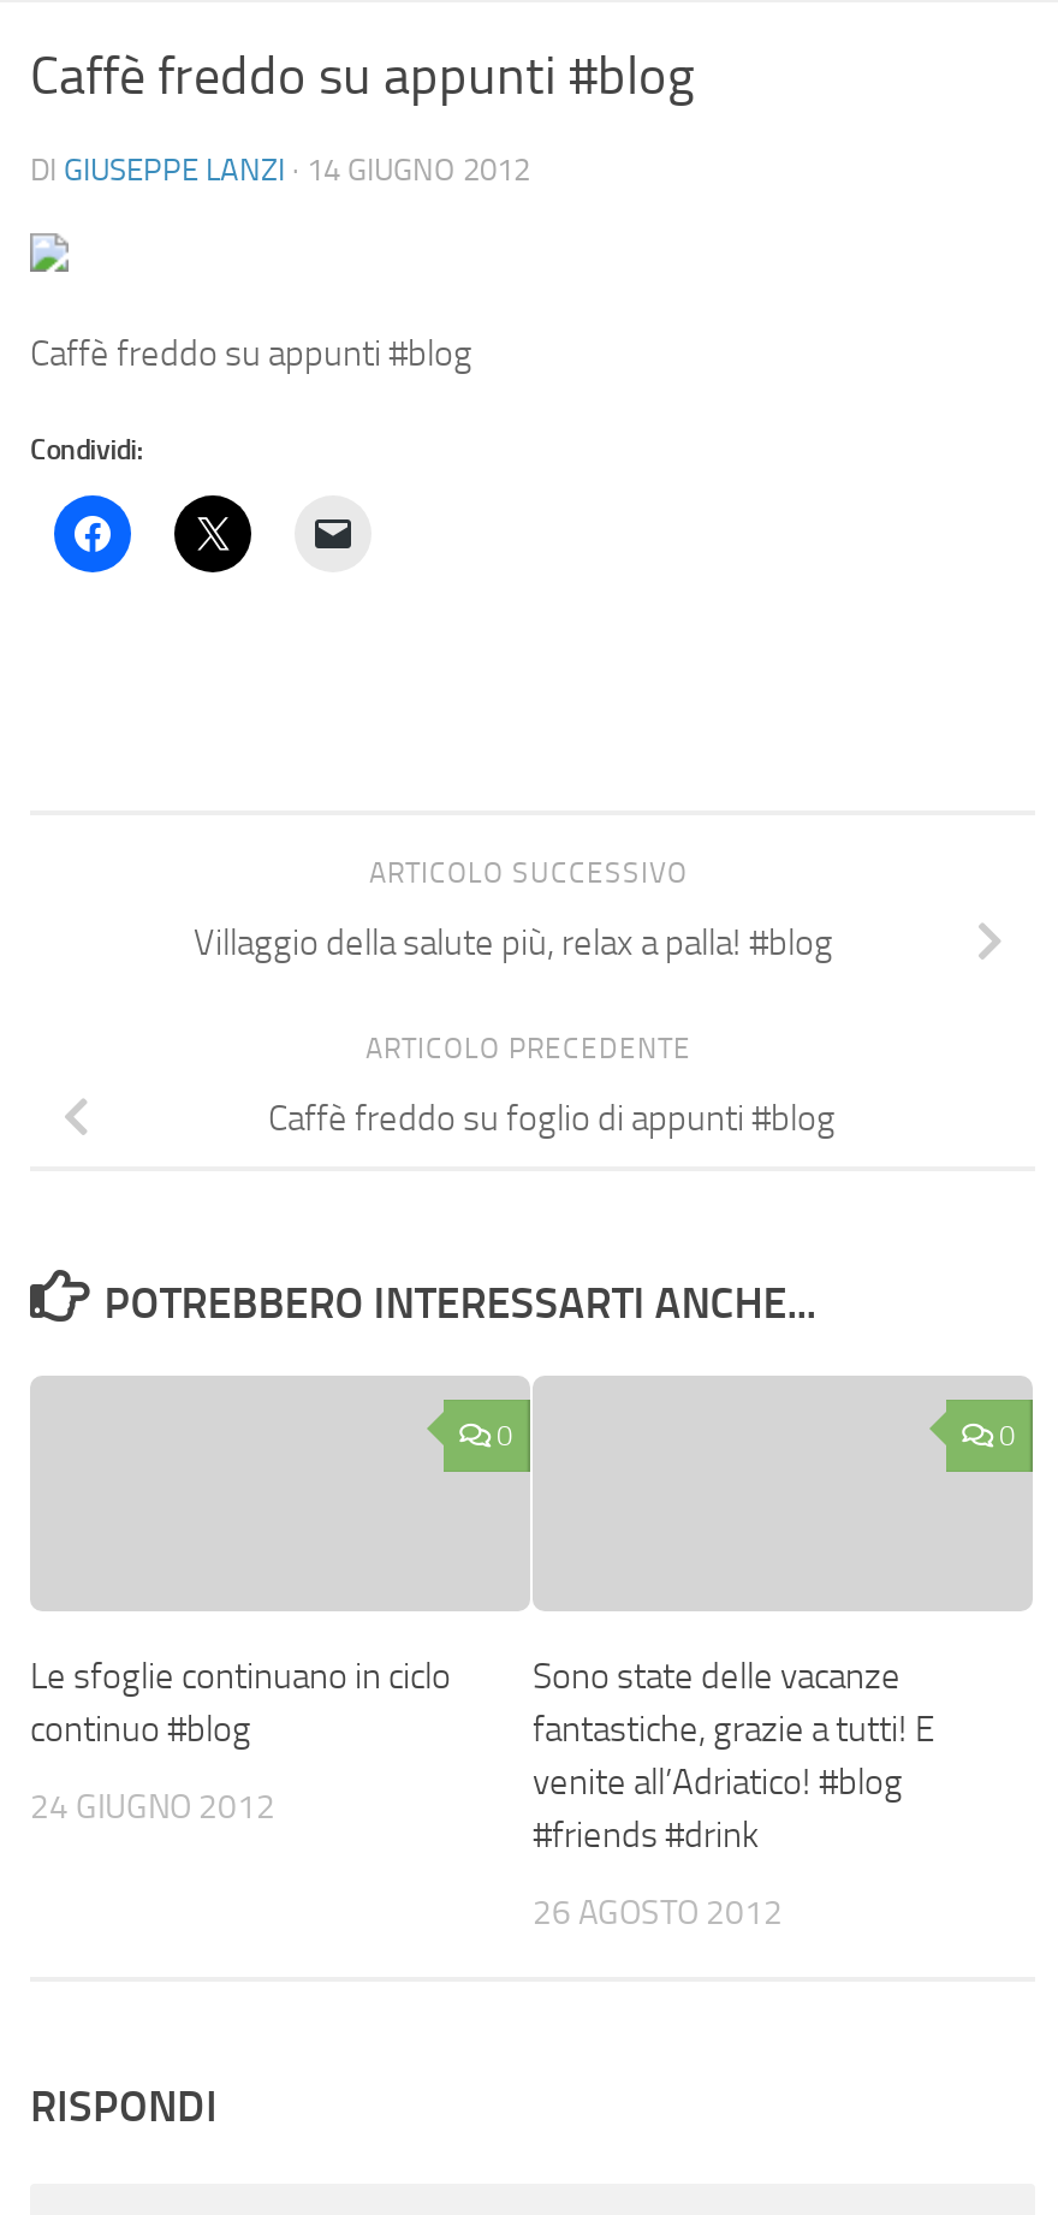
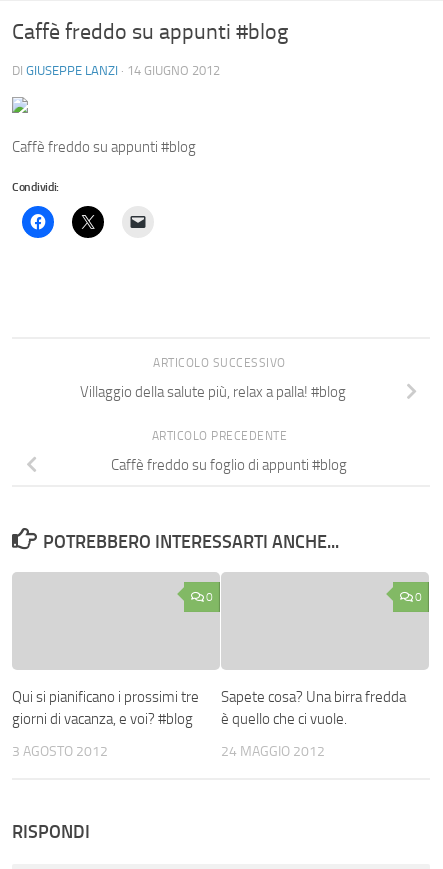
- Le sfoglie continuano in ciclo
- continuo #blog
+ Qui si pianificano i prossimi tre
+ giorni di vacanza, e voi? #blog

- Sono state delle vacanze
- fantastiche, grazie a tutti! E
- venite all’Adriatico! #blog
- #friends #drink
+ Sapete cosa? Una birra fredda
+ è quello che ci vuole.

- 24 GIUGNO 2012
+ 3 AGOSTO 2012

- 26 AGOSTO 2012
+ 24 MAGGIO 2012
